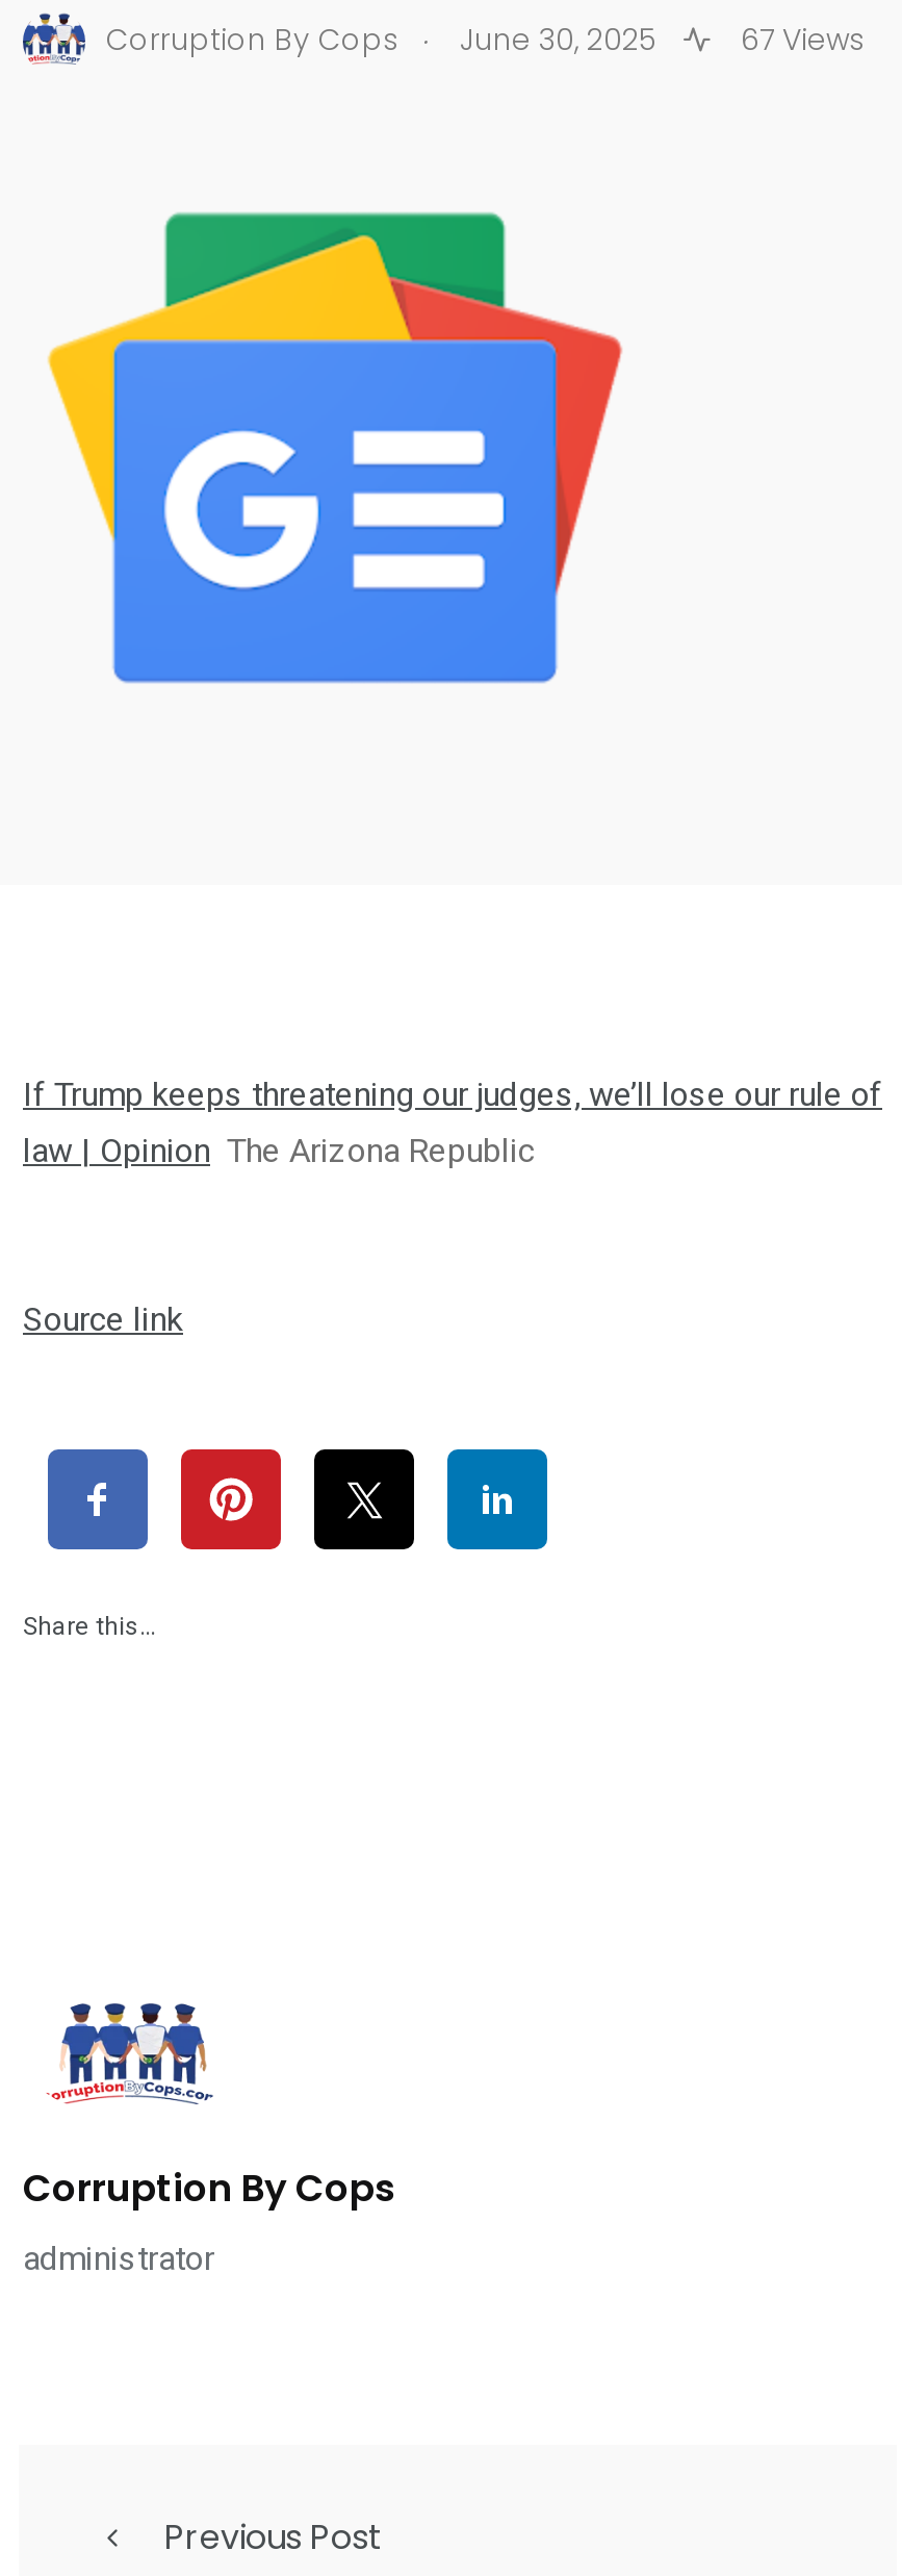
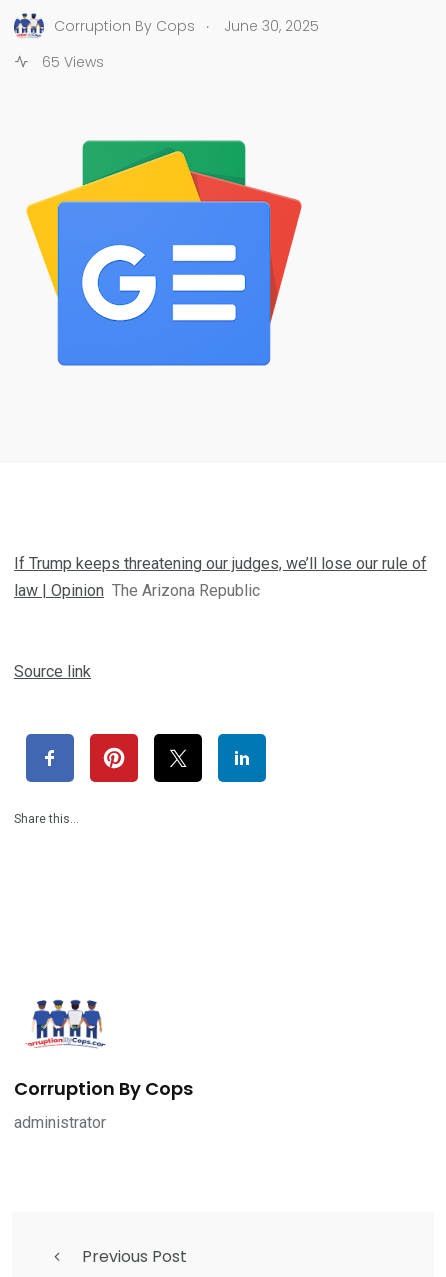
- 67 Views
+ 65 Views
